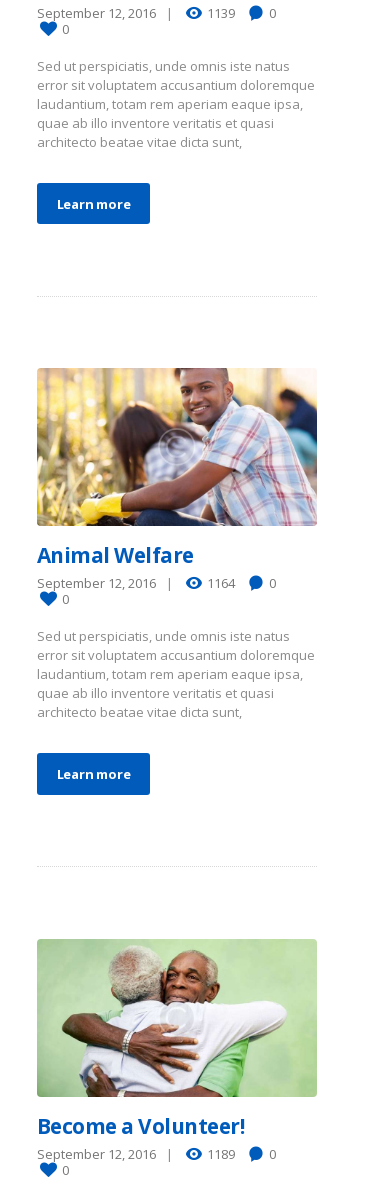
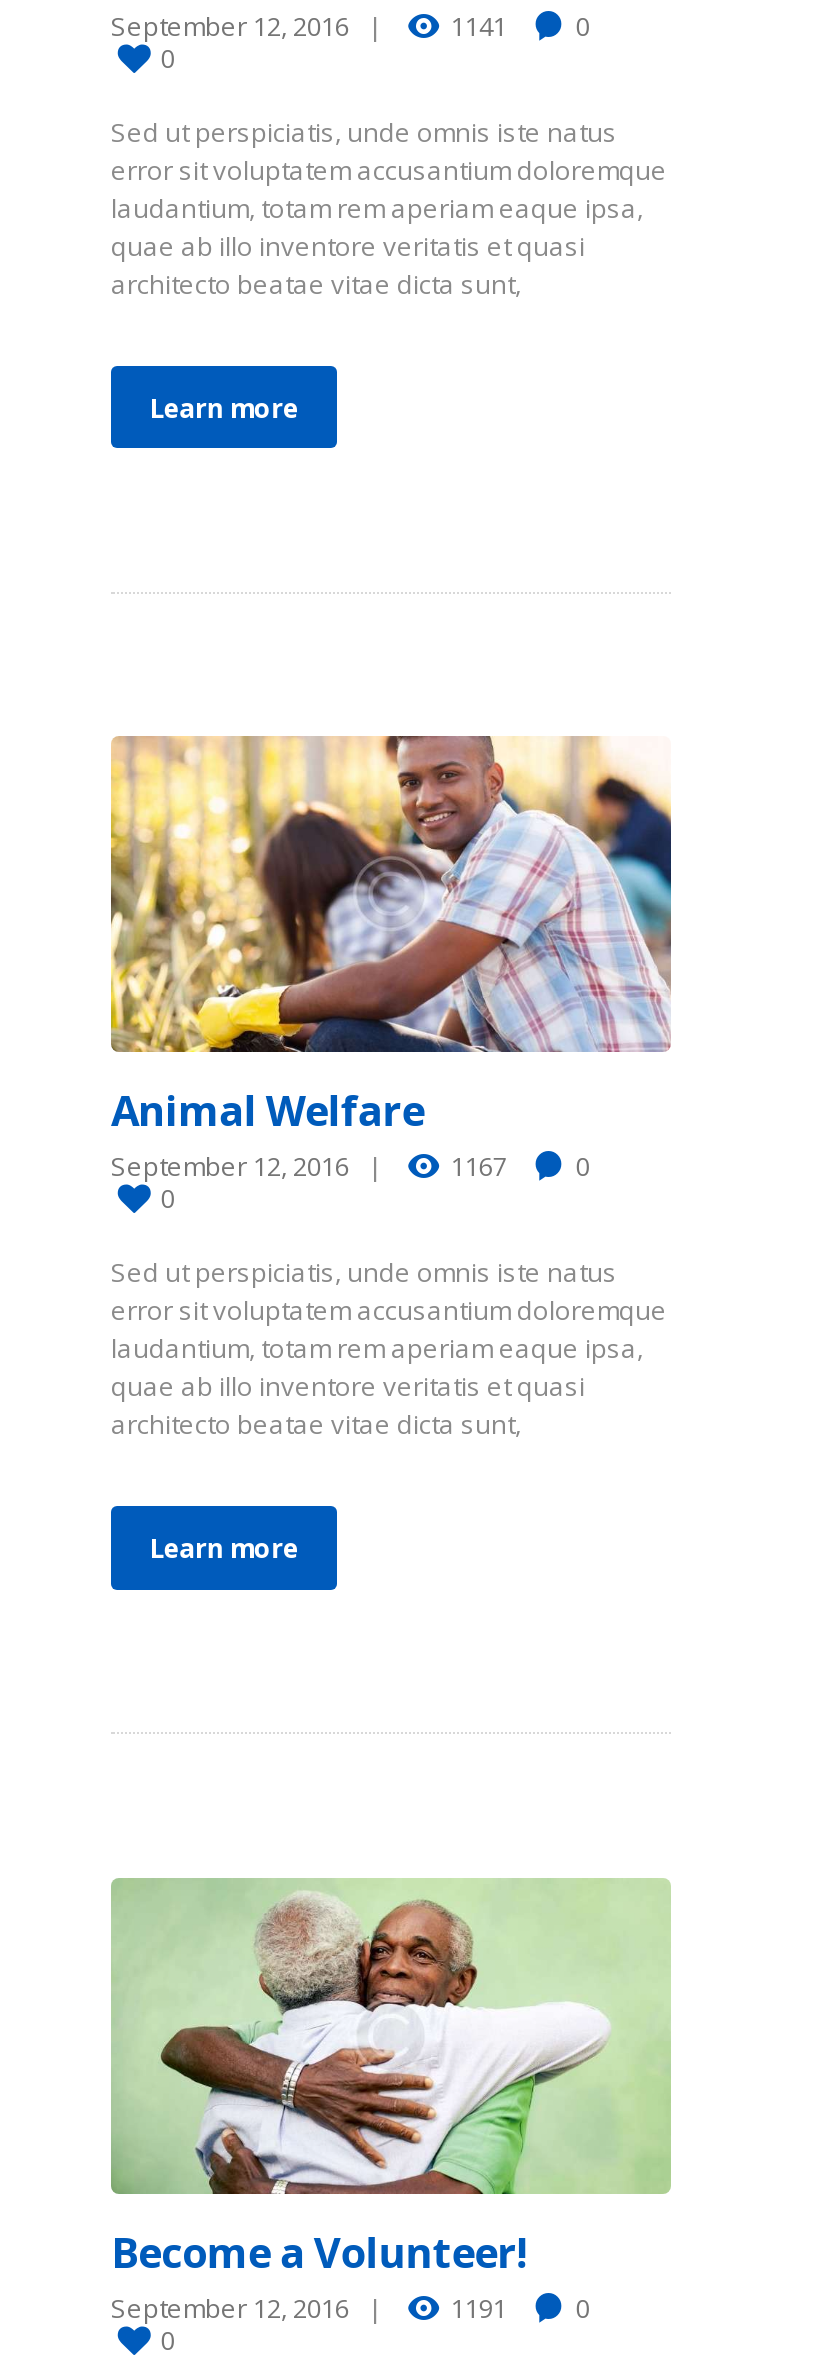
- 1139 0
+ 1141 0

- 1164 0
+ 1167 0

- 1189 0
+ 1191 0
